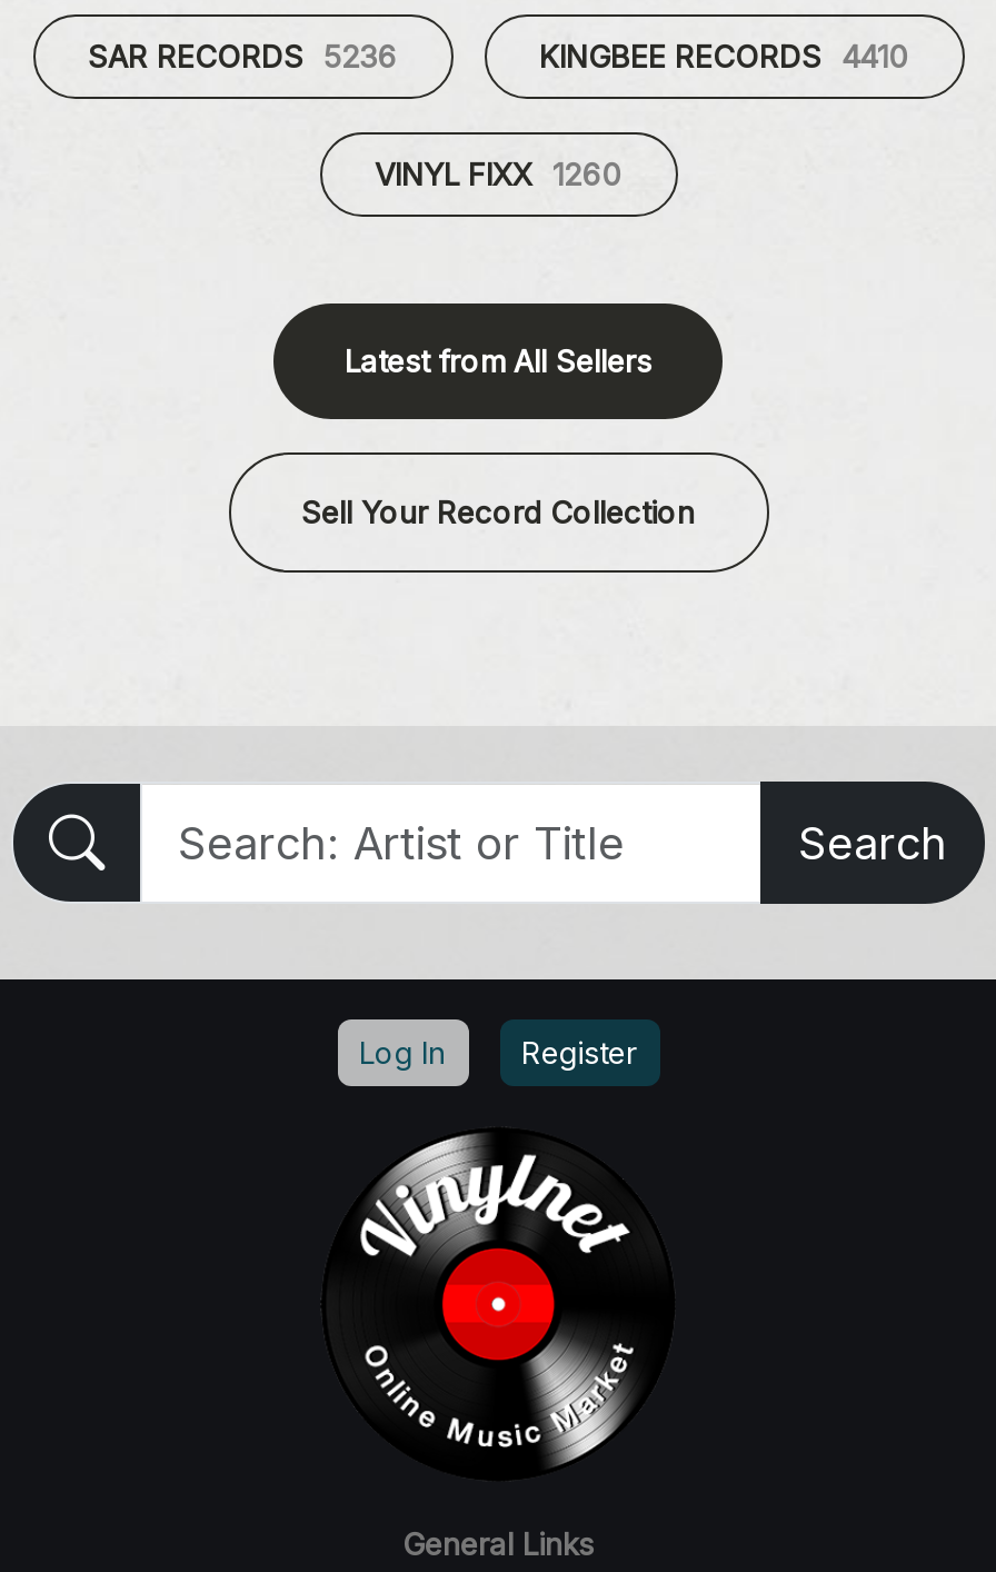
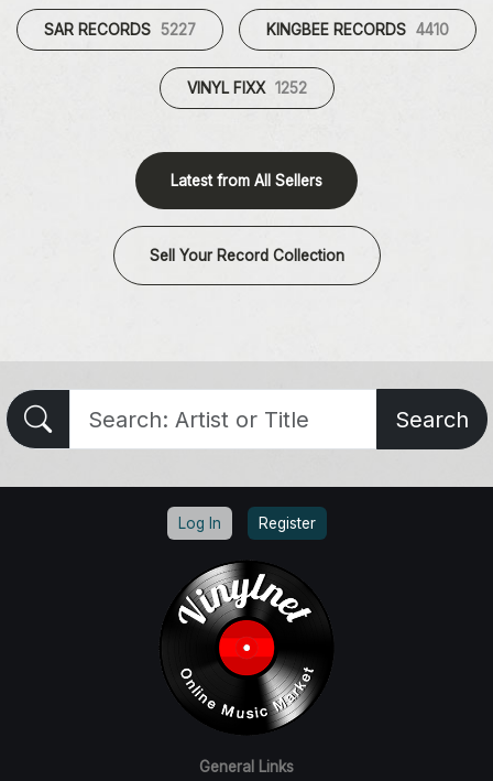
- SAR RECORDS 5236
+ SAR RECORDS 5227

- VINYL FIXX 1260
+ VINYL FIXX 1252
